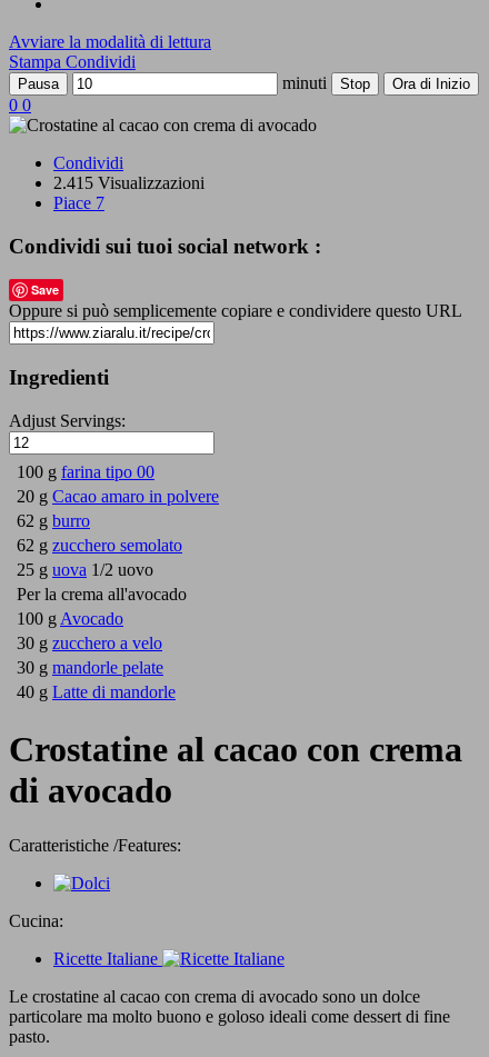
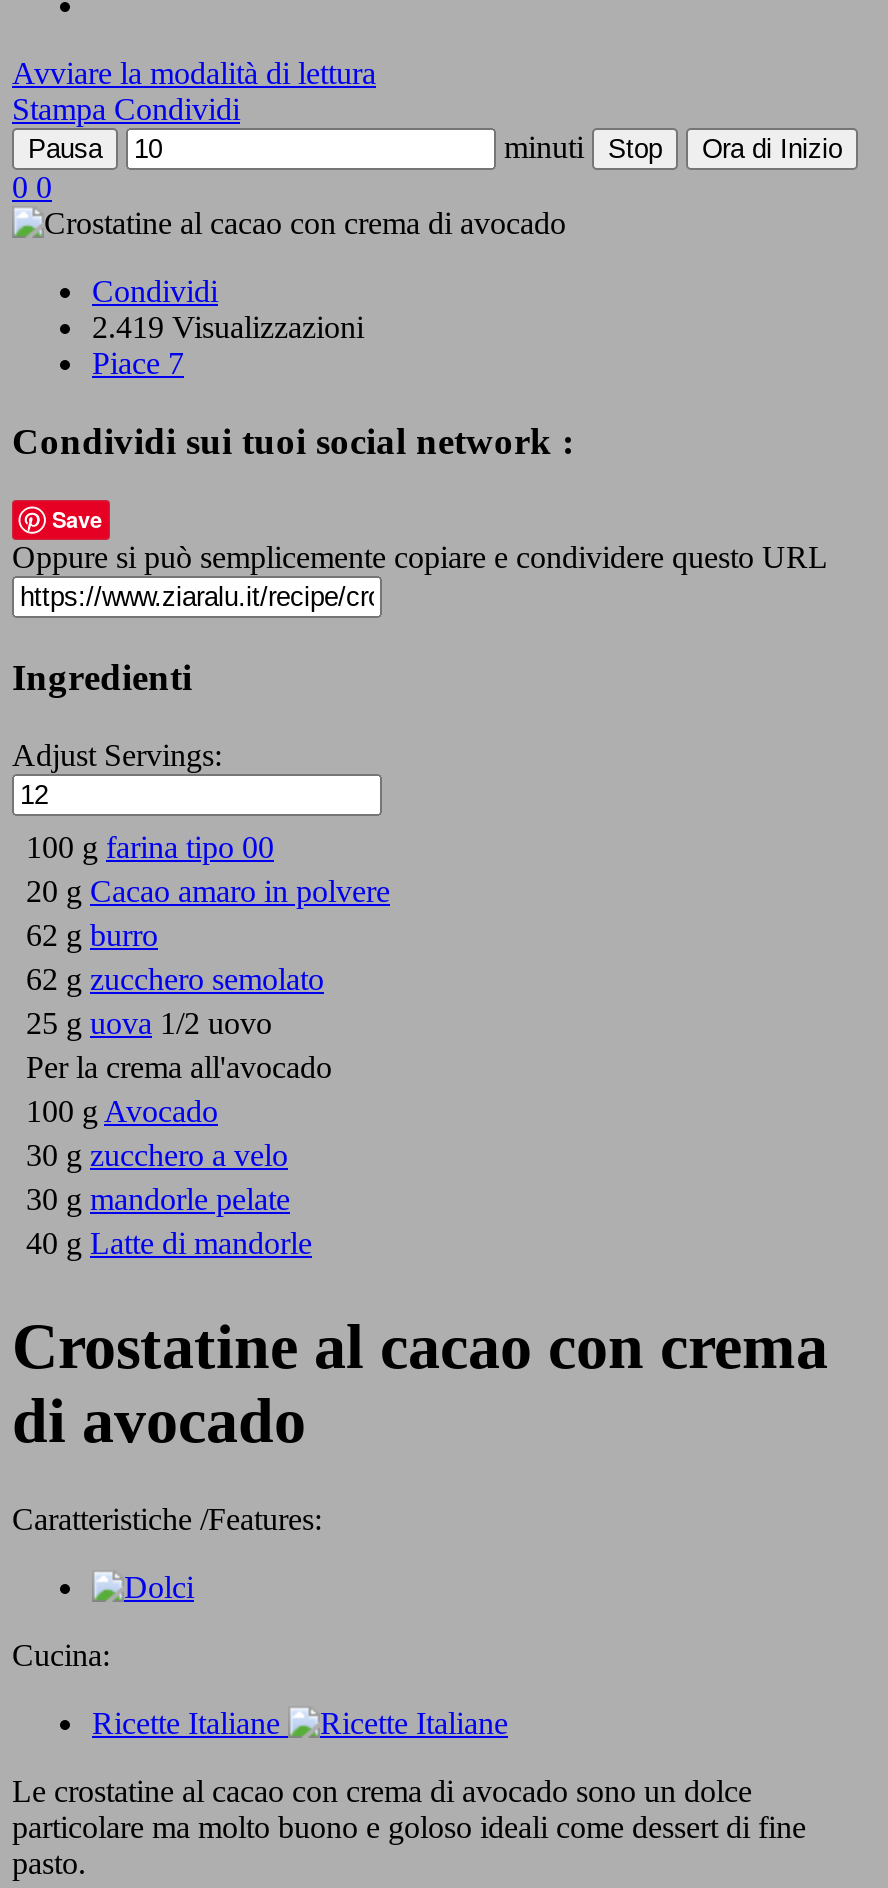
- 2.415 Visualizzazioni
+ 2.419 Visualizzazioni
